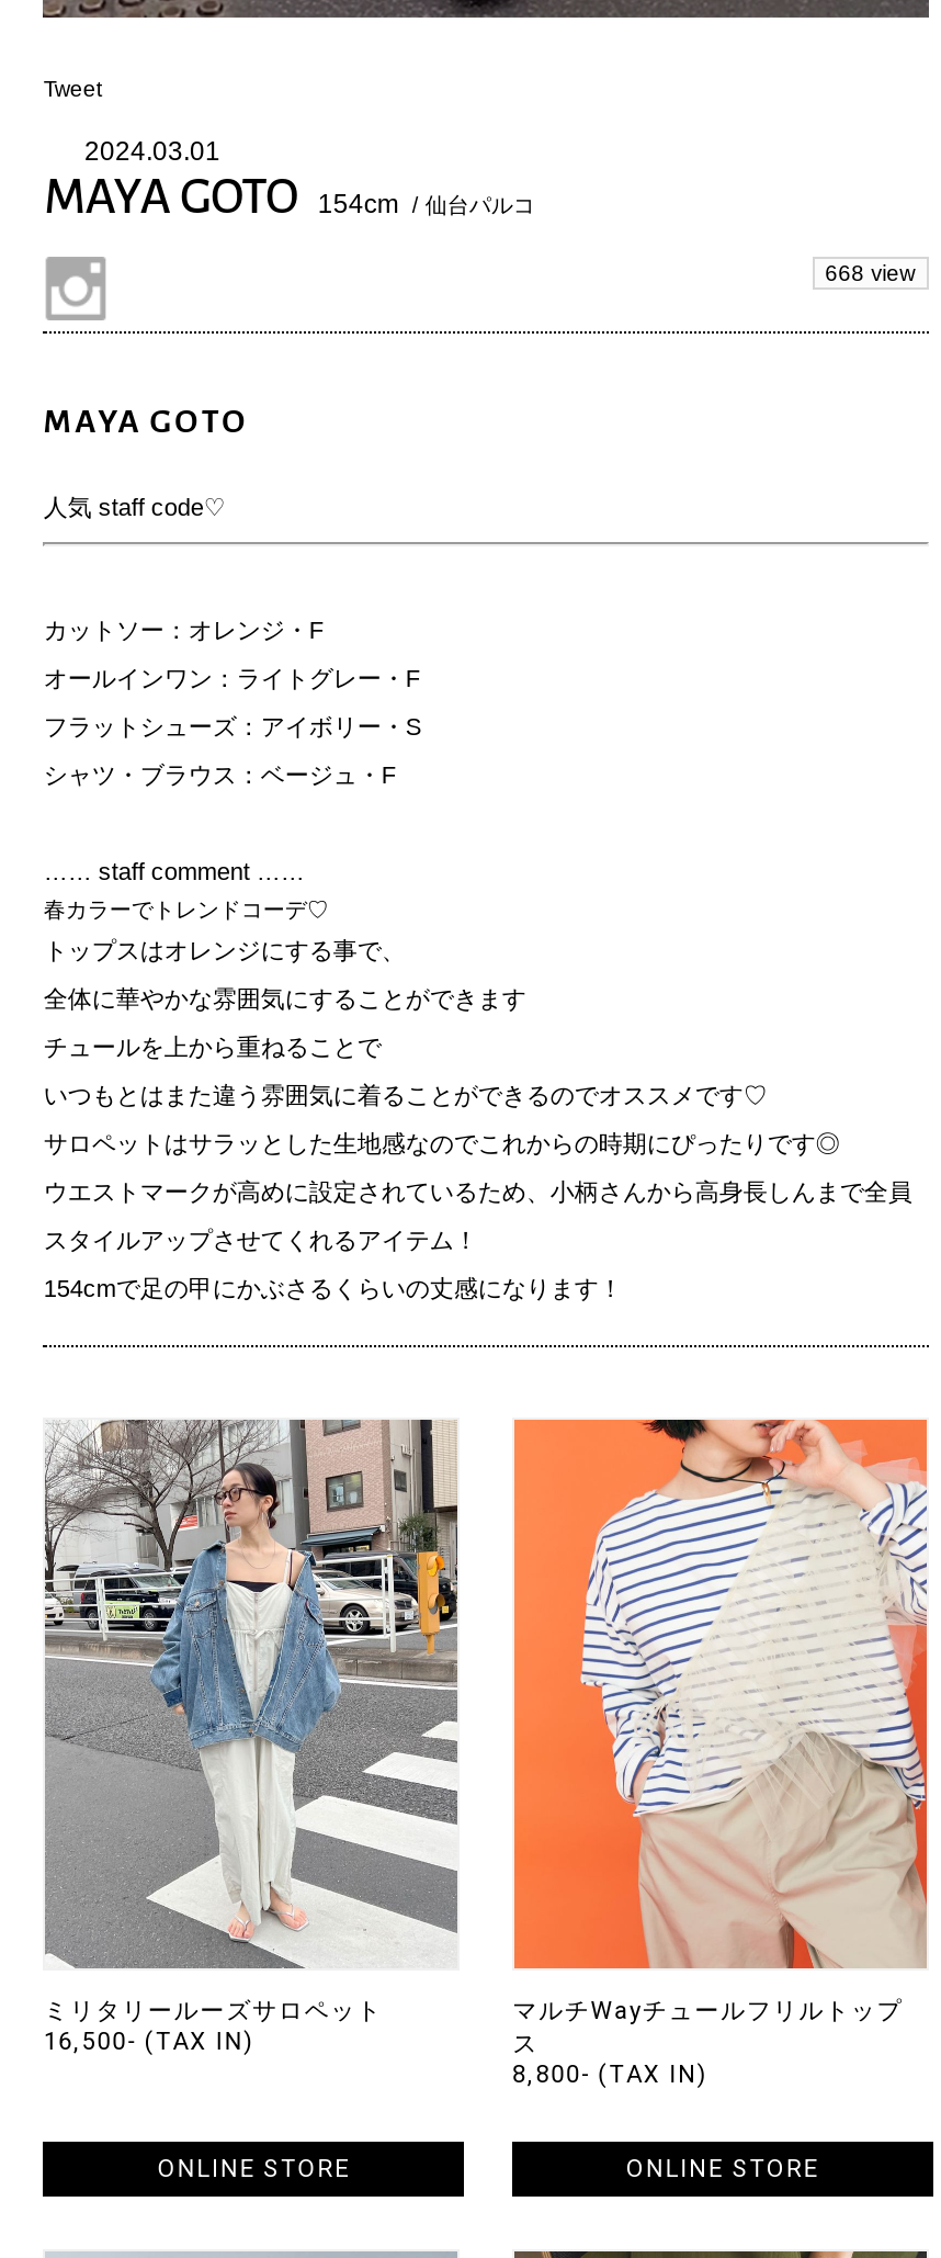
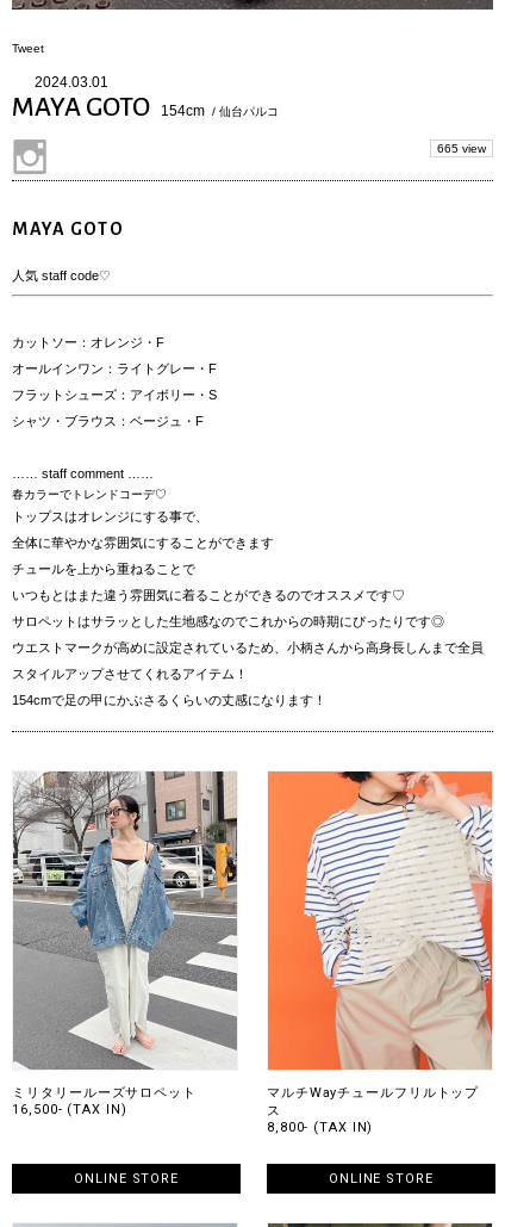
- 668 view
+ 665 view
